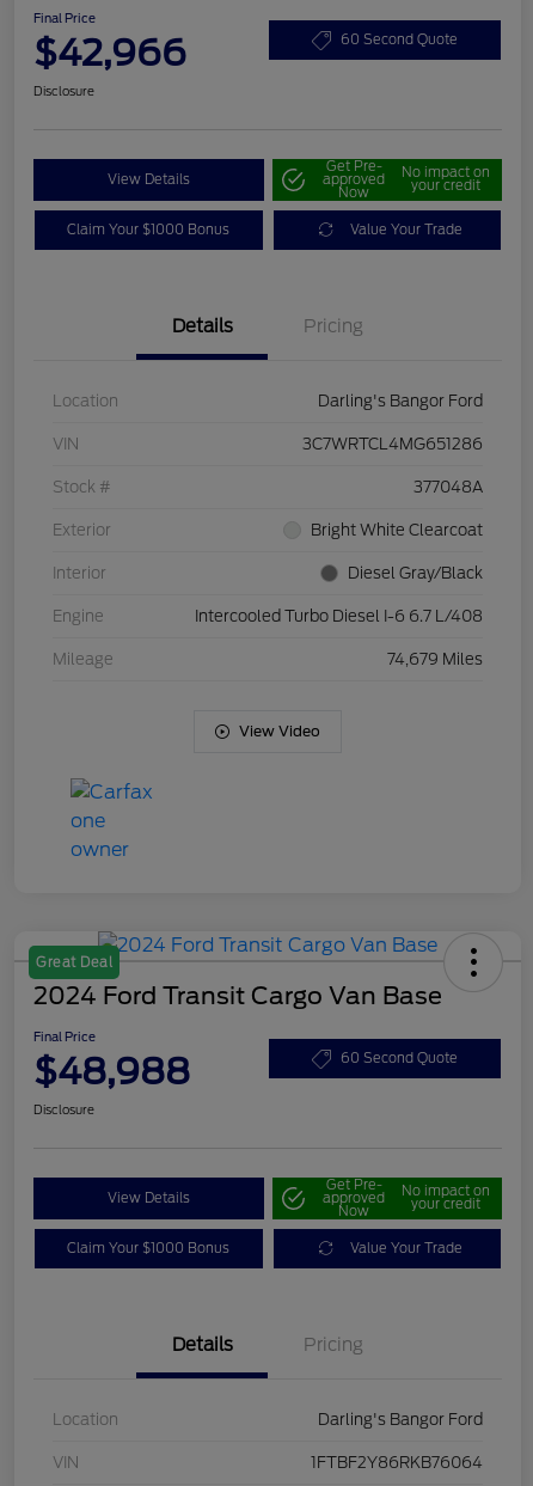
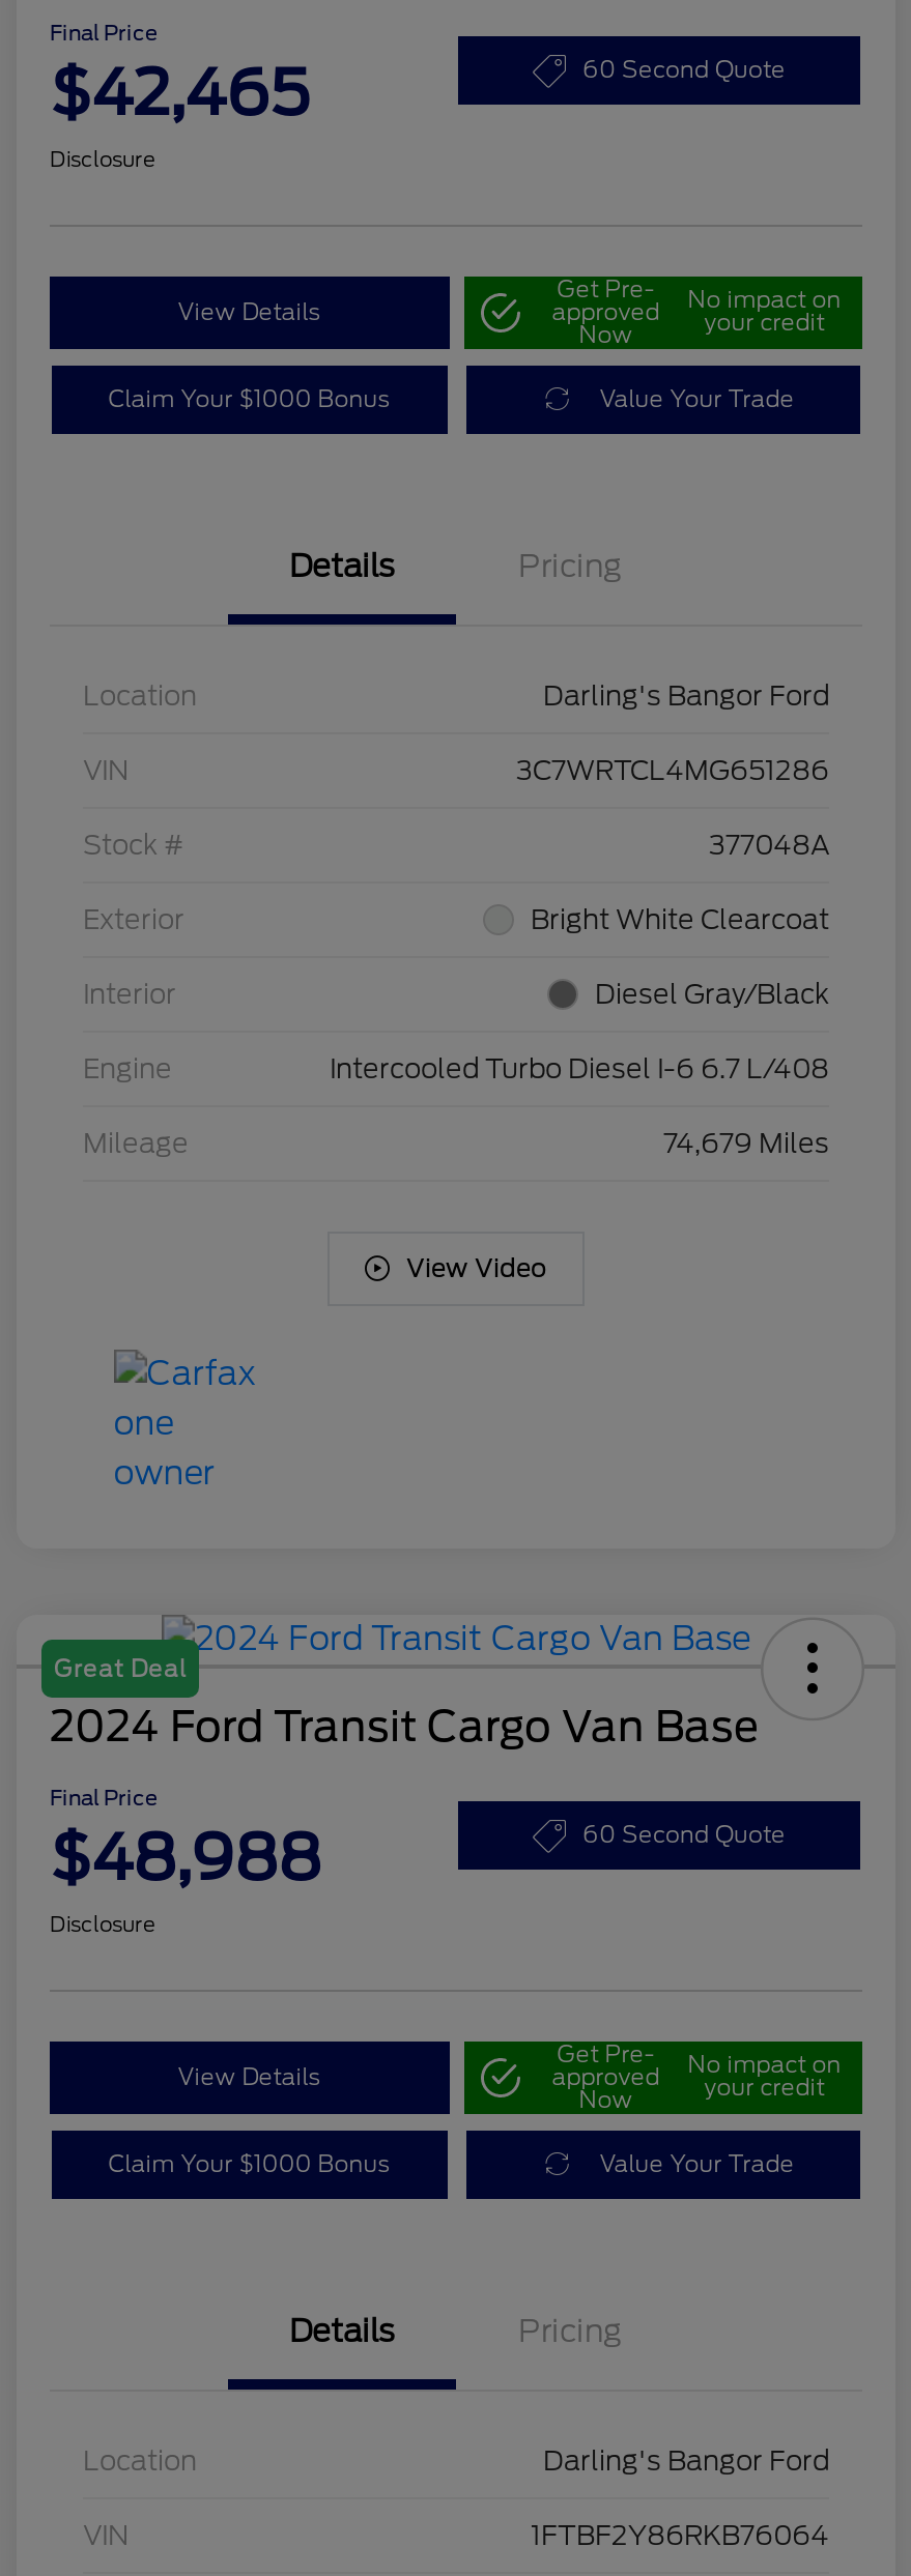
- $42,966
+ $42,465
